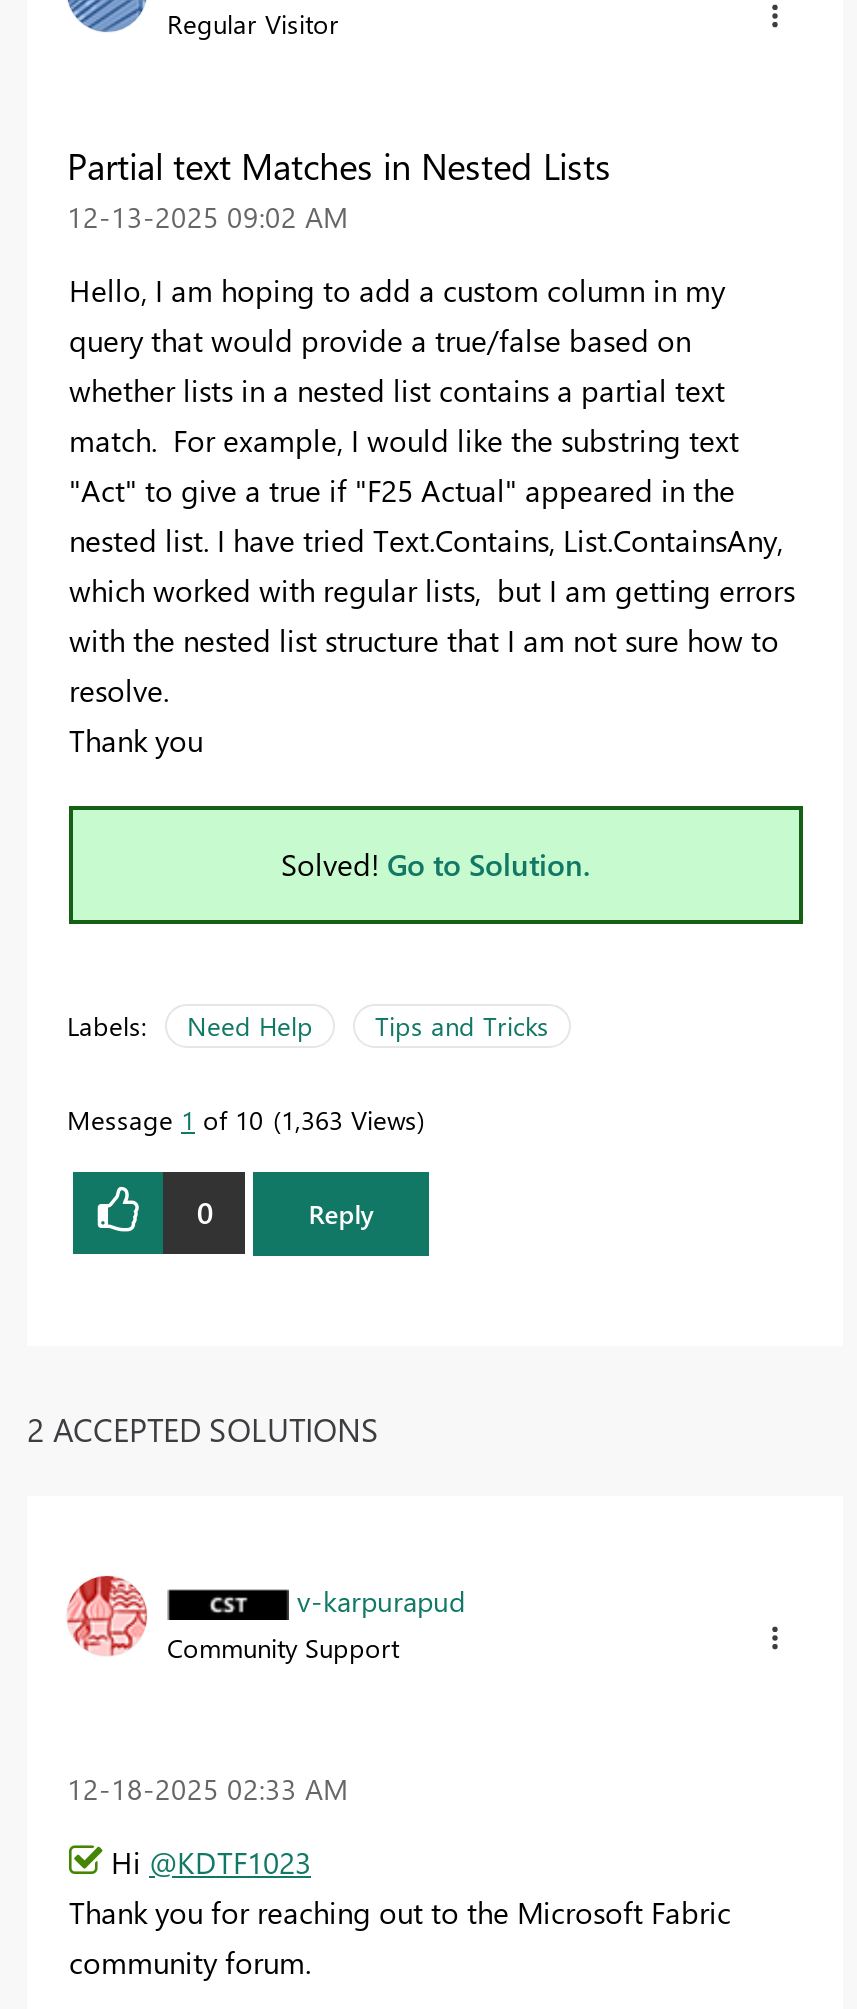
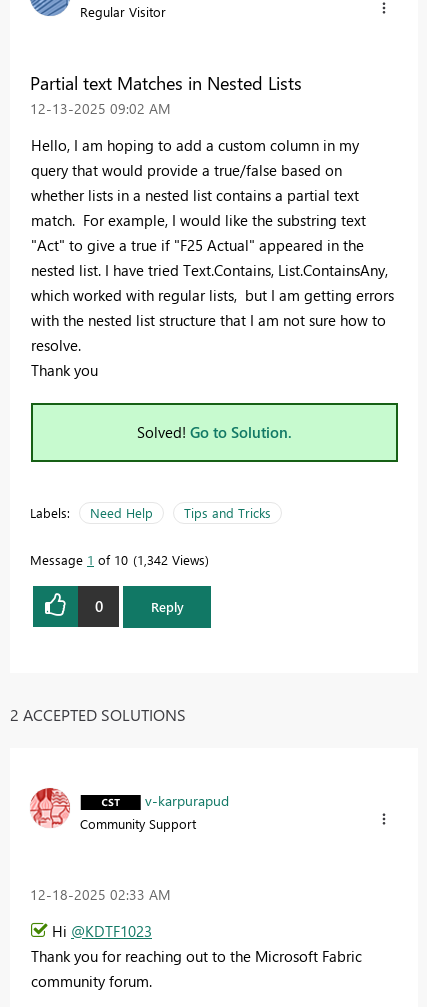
- Message 1 of 10 1,363 Views
+ Message 1 of 10 1,342 Views
